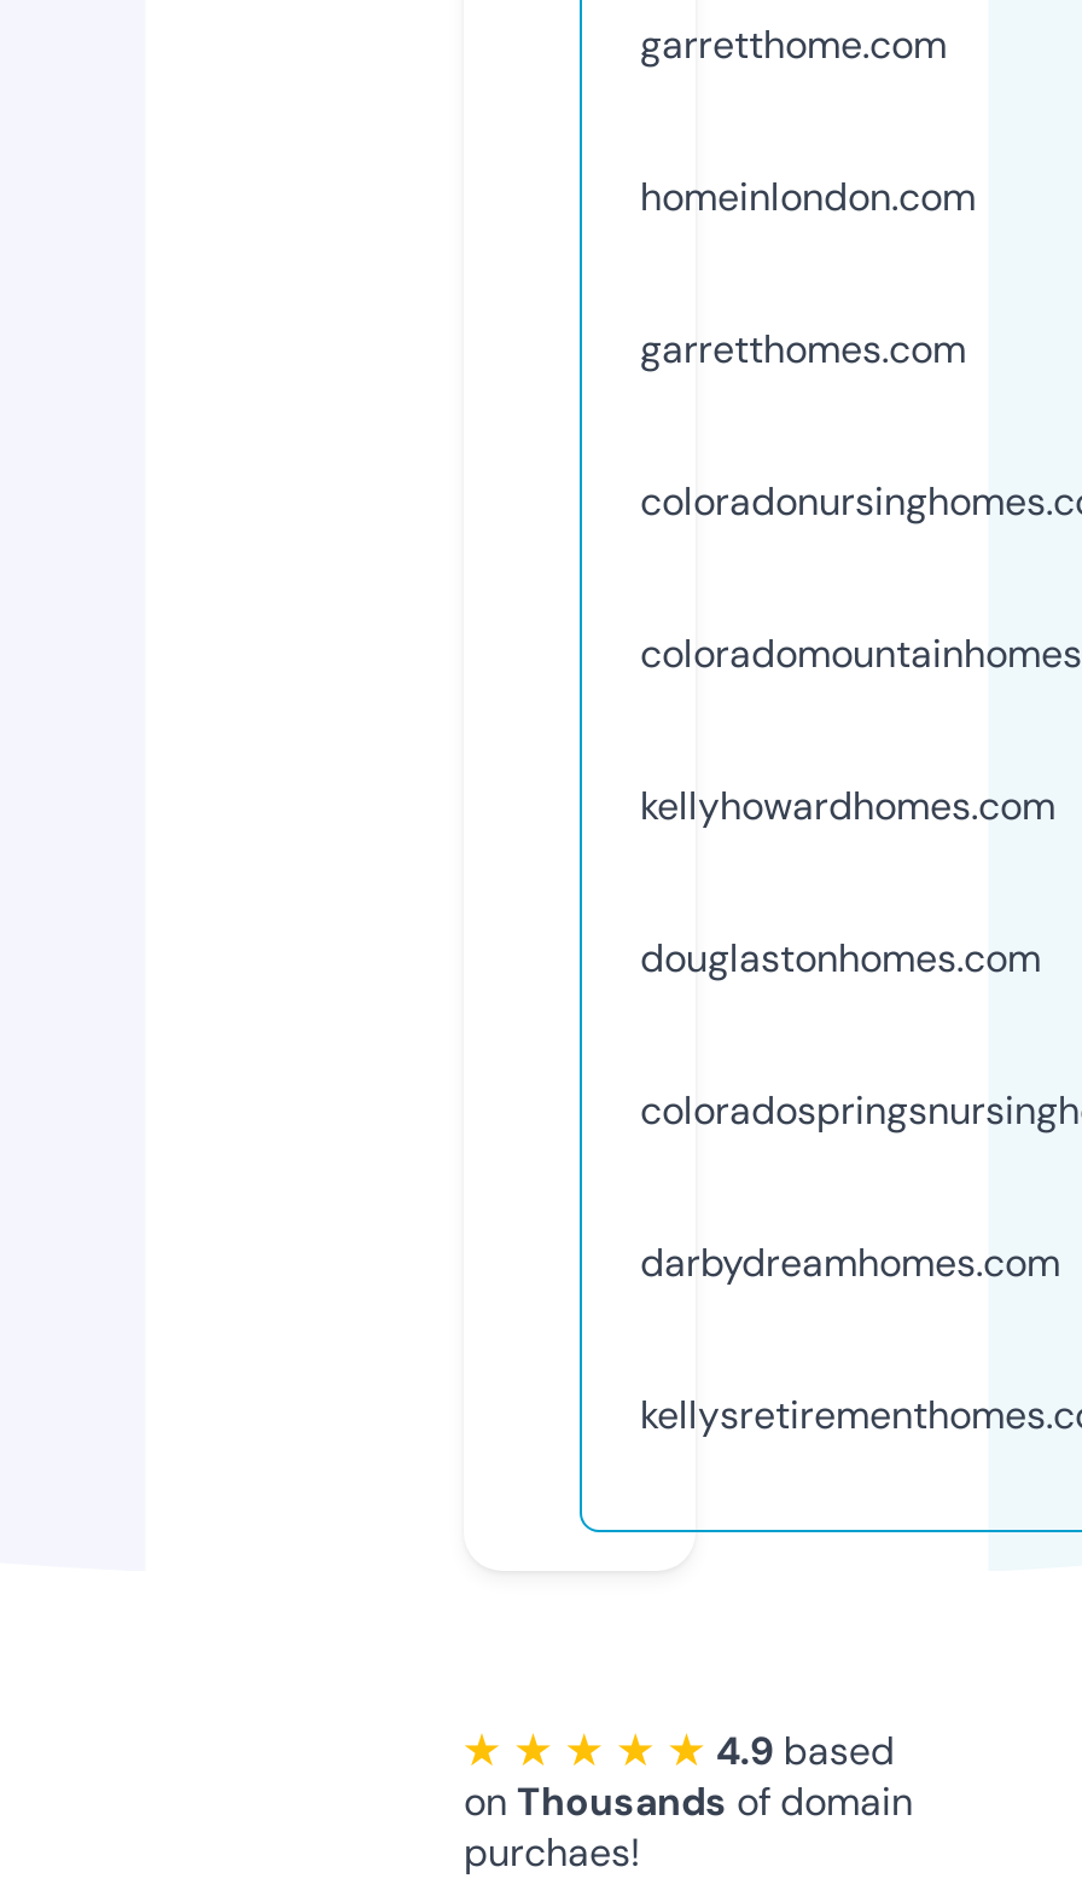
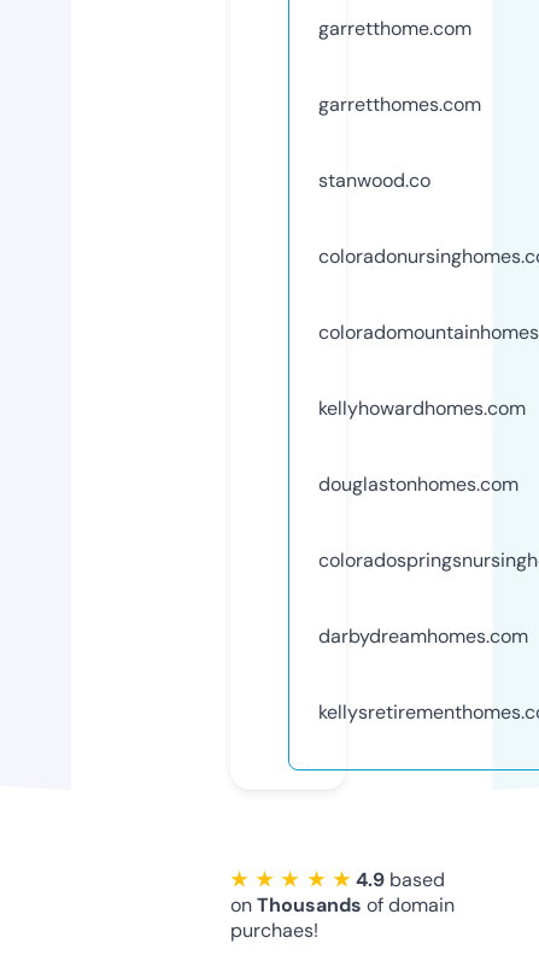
- homeinlondon.com

moved up: garretthomes.com

+ stanwood.co
